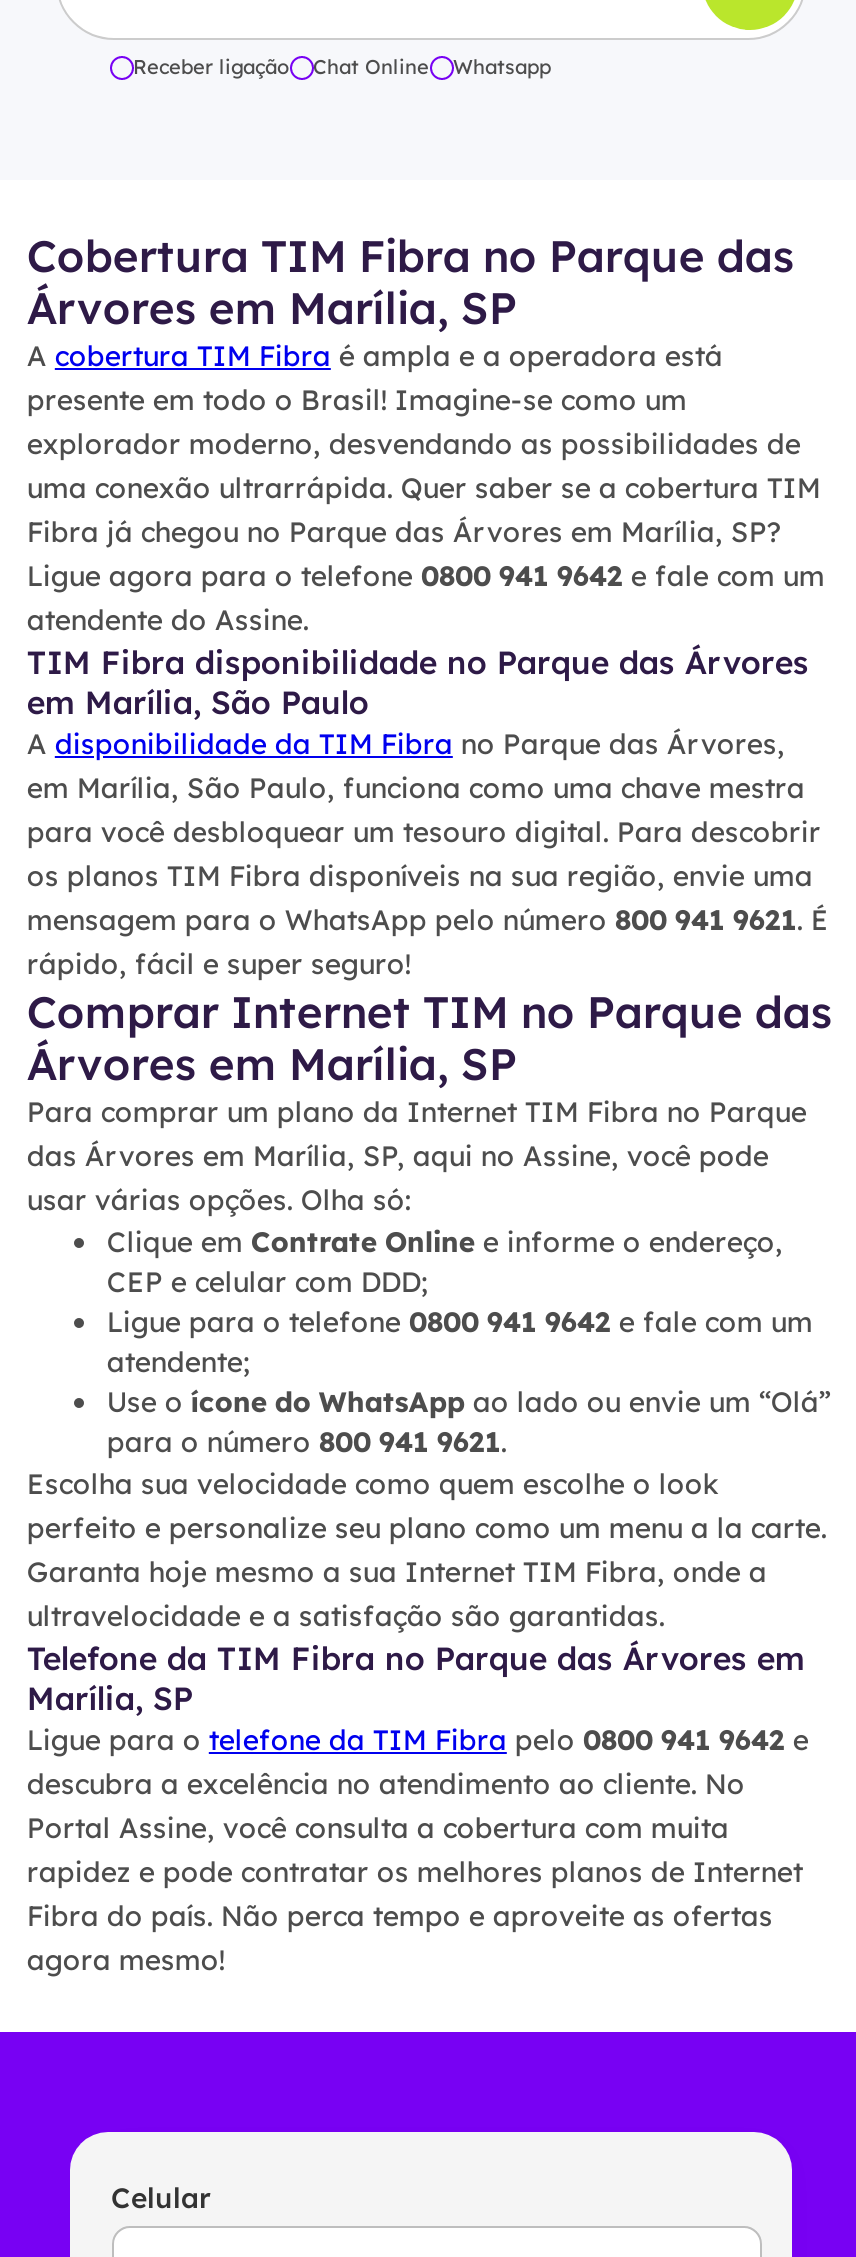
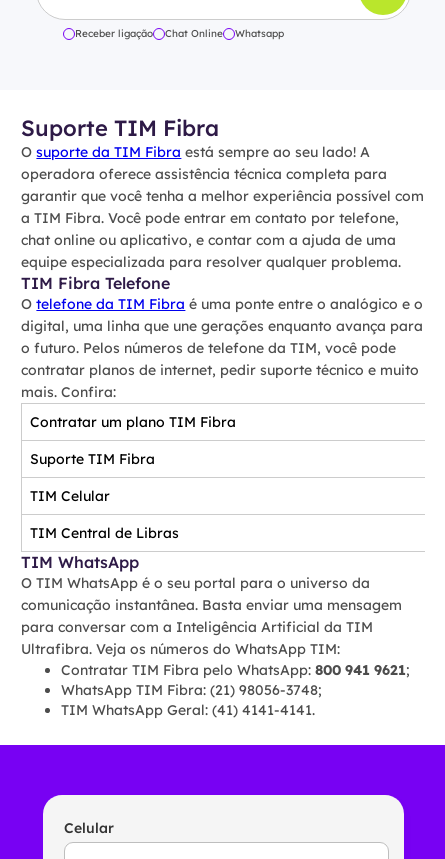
- Cobertura TIM Fibra no Parque das
- Árvores em Marília, SP
- A cobertura TIM Fibra é ampla e a operadora está
- presente em todo o Brasil! Imagine-se como um
- explorador moderno, desvendando as possibilidades de
- uma conexão ultrarrápida. Quer saber se a cobertura TIM
- Fibra já chegou no Parque das Árvores em Marília, SP?
- Ligue agora para o telefone 0800 941 9642 e fale com um
- atendente do Assine.
- TIM Fibra disponibilidade no Parque das Árvores
- em Marília, São Paulo
- A disponibilidade da TIM Fibra no Parque das Árvores,
- em Marília, São Paulo, funciona como uma chave mestra
- para você desbloquear um tesouro digital. Para descobrir
- os planos TIM Fibra disponíveis na sua região, envie uma
- mensagem para o WhatsApp pelo número 800 941 9621. É
- rápido, fácil e super seguro!
- Comprar Internet TIM no Parque das
- Árvores em Marília, SP
- Para comprar um plano da Internet TIM Fibra no Parque
- das Árvores em Marília, SP, aqui no Assine, você pode
- usar várias opções. Olha só:
- Clique em Contrate Online e informe o endereço,
- CEP e celular com DDD;
- Ligue para o telefone 0800 941 9642 e fale com um
- atendente;
- Use o ícone do WhatsApp ao lado ou envie um “Olá”
- para o número 800 941 9621.
- Escolha sua velocidade como quem escolhe o look
- perfeito e personalize seu plano como um menu a la carte.
- Garanta hoje mesmo a sua Internet TIM Fibra, onde a
- ultravelocidade e a satisfação são garantidas.
- Telefone da TIM Fibra no Parque das Árvores em
- Marília, SP
- Ligue para o telefone da TIM Fibra pelo 0800 941 9642 e
- descubra a excelência no atendimento ao cliente. No
- Portal Assine, você consulta a cobertura com muita
- rapidez e pode contratar os melhores planos de Internet
- Fibra do país. Não perca tempo e aproveite as ofertas
- agora mesmo!
+ Suporte TIM Fibra
+ O suporte da TIM Fibra está sempre ao seu lado! A
+ operadora oferece assistência técnica completa para
+ garantir que você tenha a melhor experiência possível com
+ a TIM Fibra. Você pode entrar em contato por telefone,
+ chat online ou aplicativo, e contar com a ajuda de uma
+ equipe especializada para resolver qualquer problema.
+ TIM Fibra Telefone
+ O telefone da TIM Fibra é uma ponte entre o analógico e o
+ digital, uma linha que une gerações enquanto avança para
+ o futuro. Pelos números de telefone da TIM, você pode
+ contratar planos de internet, pedir suporte técnico e muito
+ mais. Confira:
+ Contratar um plano TIM Fibra
+ Suporte TIM Fibra
+ TIM Celular
+ TIM Central de Libras
+ TIM WhatsApp
+ O TIM WhatsApp é o seu portal para o universo da
+ comunicação instantânea. Basta enviar uma mensagem
+ para conversar com a Inteligência Artificial da TIM
+ Ultrafibra. Veja os números do WhatsApp TIM:
+ Contratar TIM Fibra pelo WhatsApp: 800 941 9621;
+ WhatsApp TIM Fibra: (21) 98056-3748;
+ TIM WhatsApp Geral: (41) 4141-4141.
